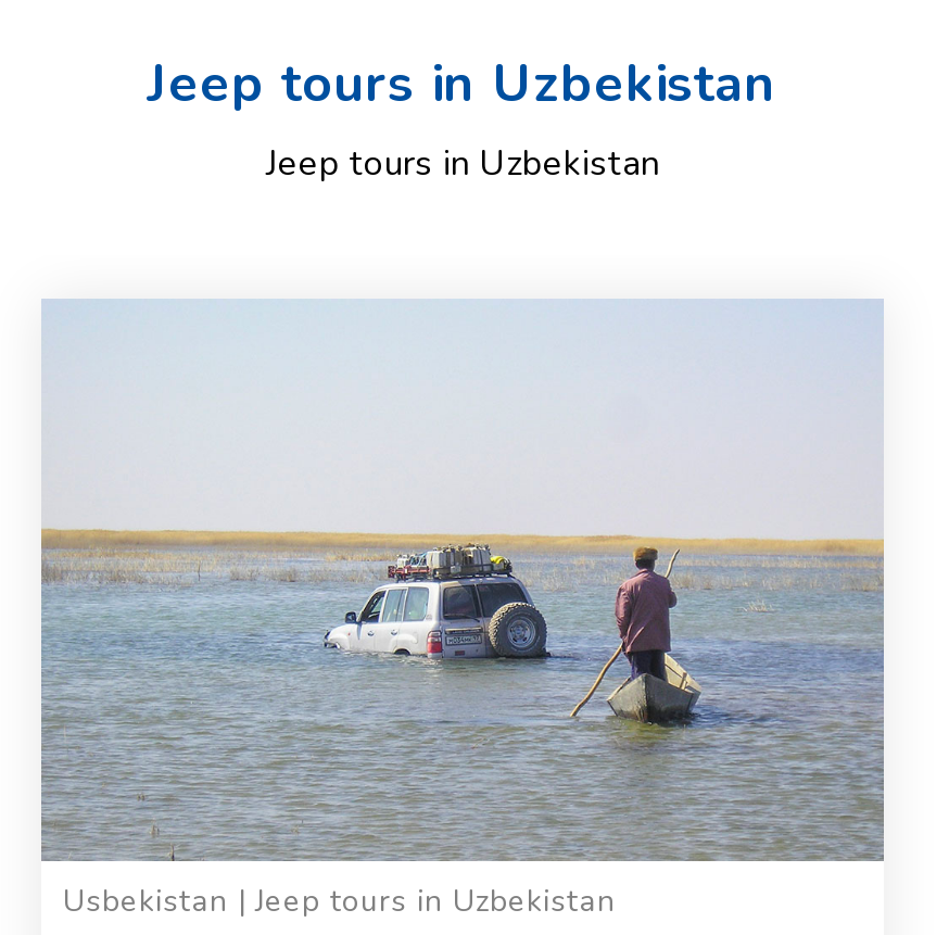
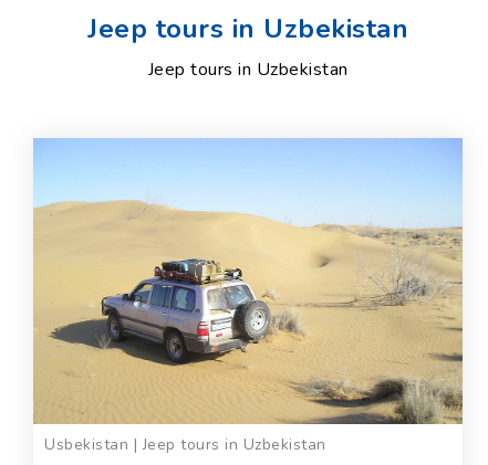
- [image]
+ [image]
